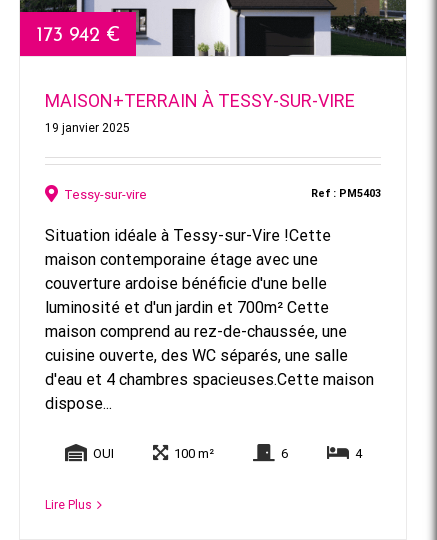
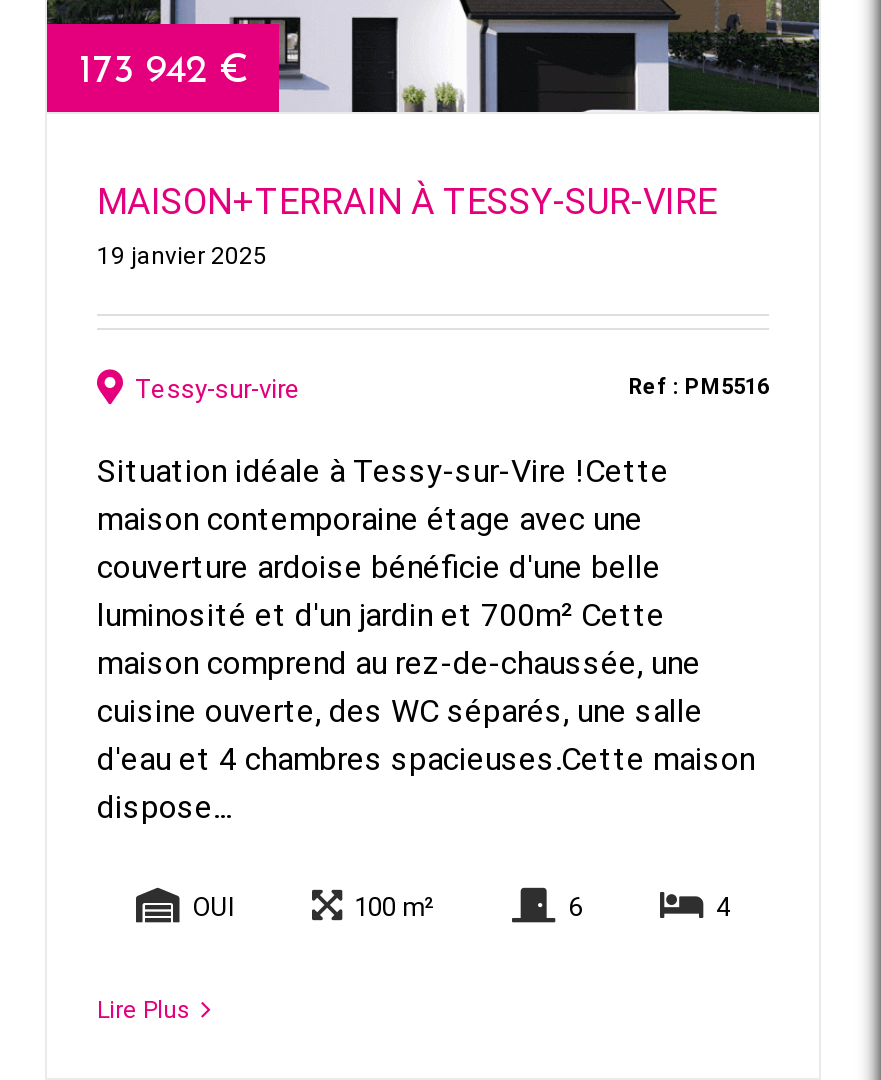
- Ref : PM5403
+ Ref : PM5516
